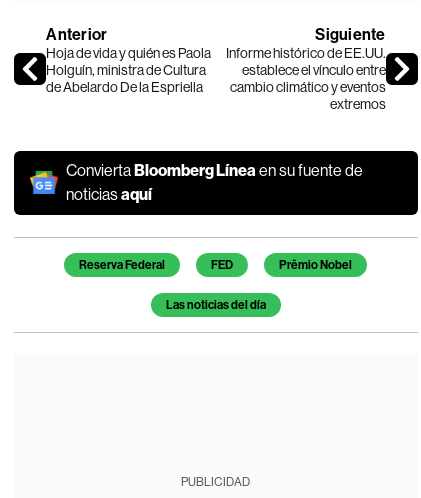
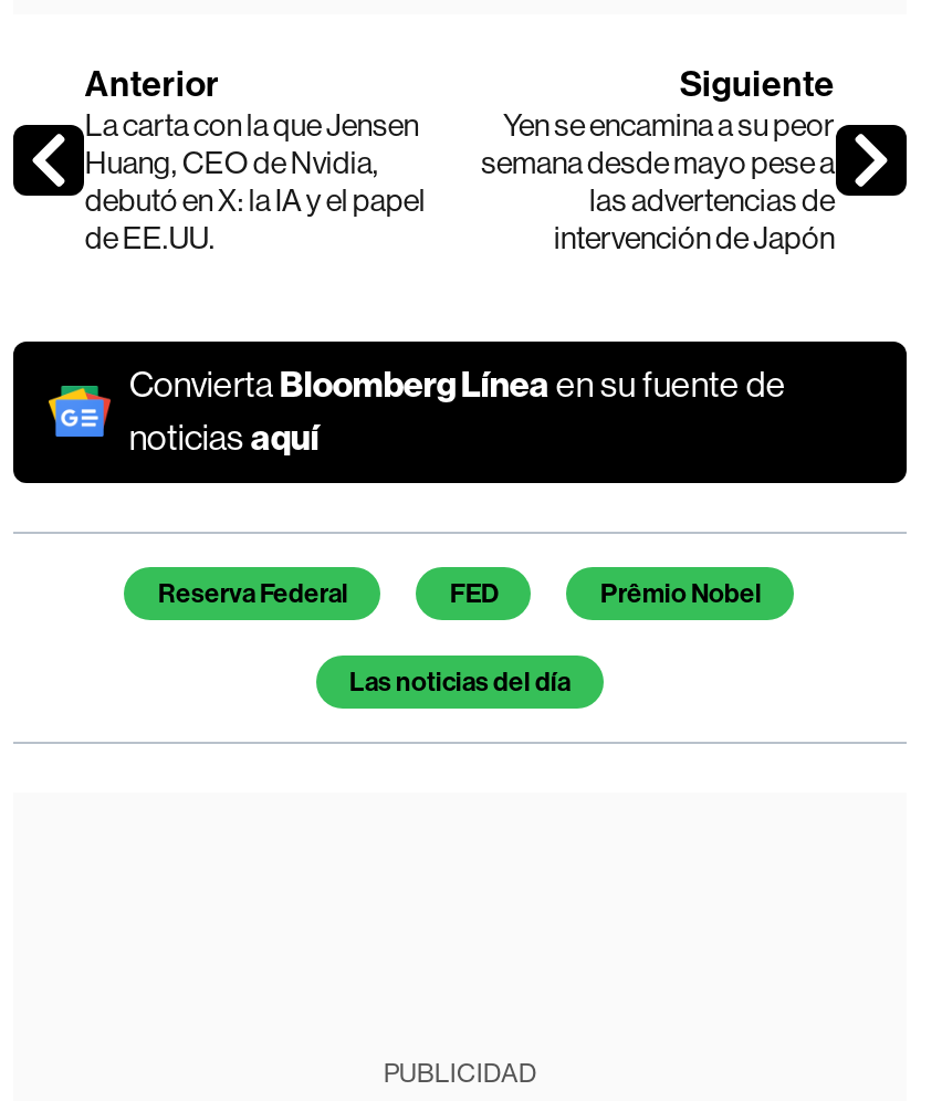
- Hoja de vida y quién es Paola
- Holguín, ministra de Cultura
- de Abelardo De la Espriella
+ La carta con la que Jensen
+ Huang, CEO de Nvidia,
+ debutó en X: la IA y el papel
+ de EE.UU.

- Informe histórico de EE.UU.
- establece el vínculo entre
- cambio climático y eventos
- extremos
+ Yen se encamina a su peor
+ semana desde mayo pese a
+ las advertencias de
+ intervención de Japón
